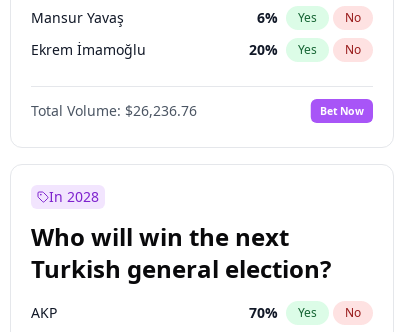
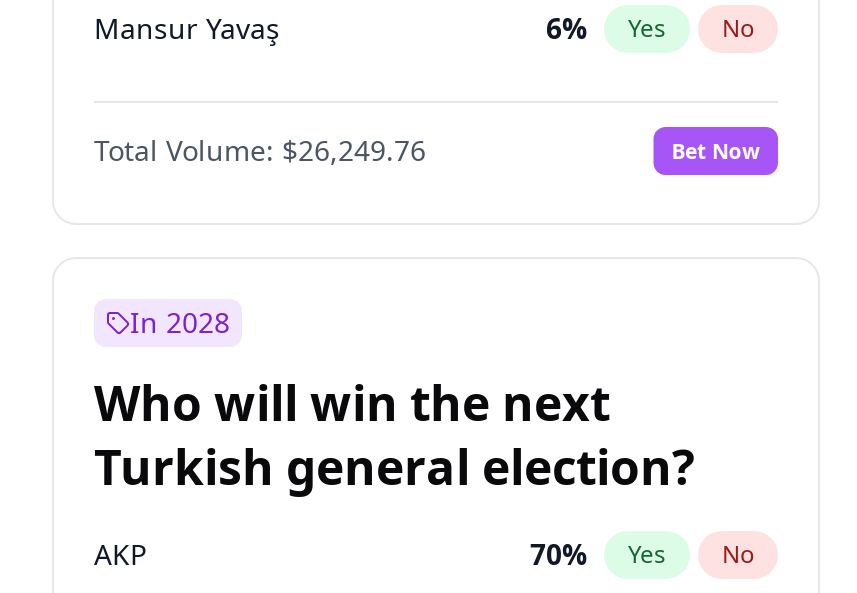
- Ekrem İmamoğlu
- 20%
- Yes
- No
- Total Volume: $26,236.76
+ Total Volume: $26,249.76
